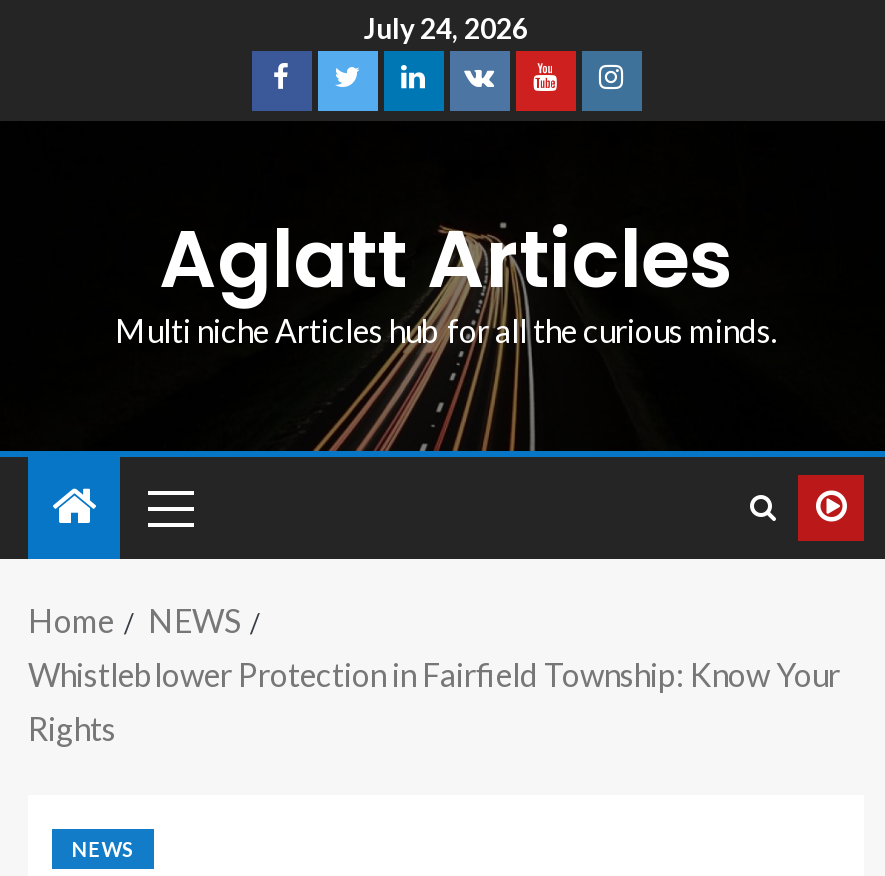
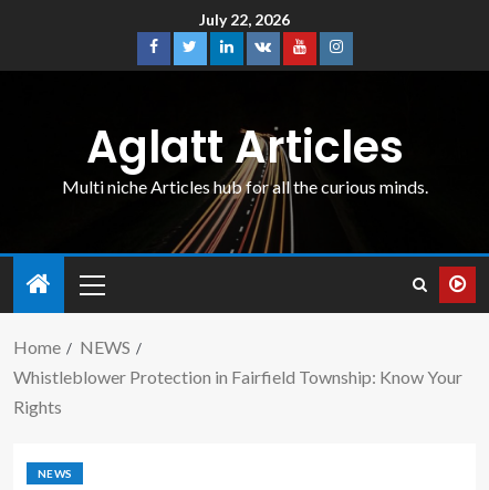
- July 24, 2026
+ July 22, 2026
